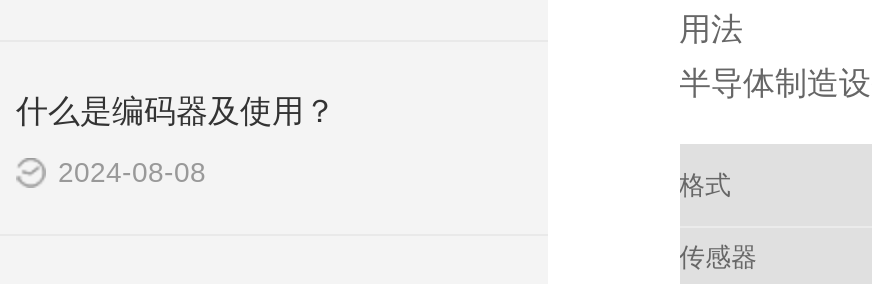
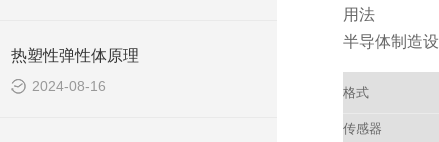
- 什么是编码器及使用？
+ 热塑性弹性体原理

- 2024-08-08
+ 2024-08-16
